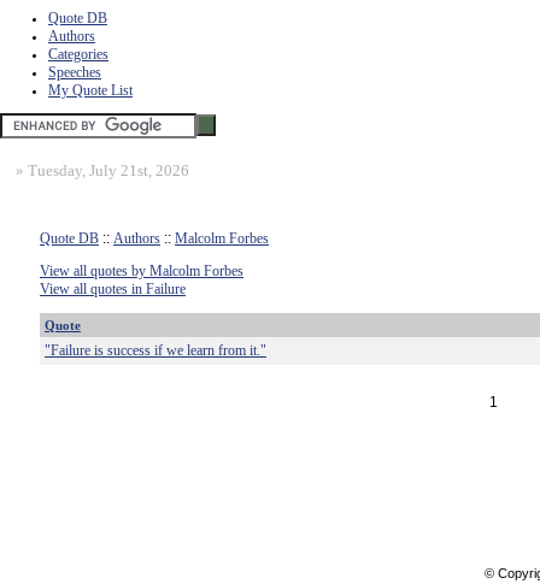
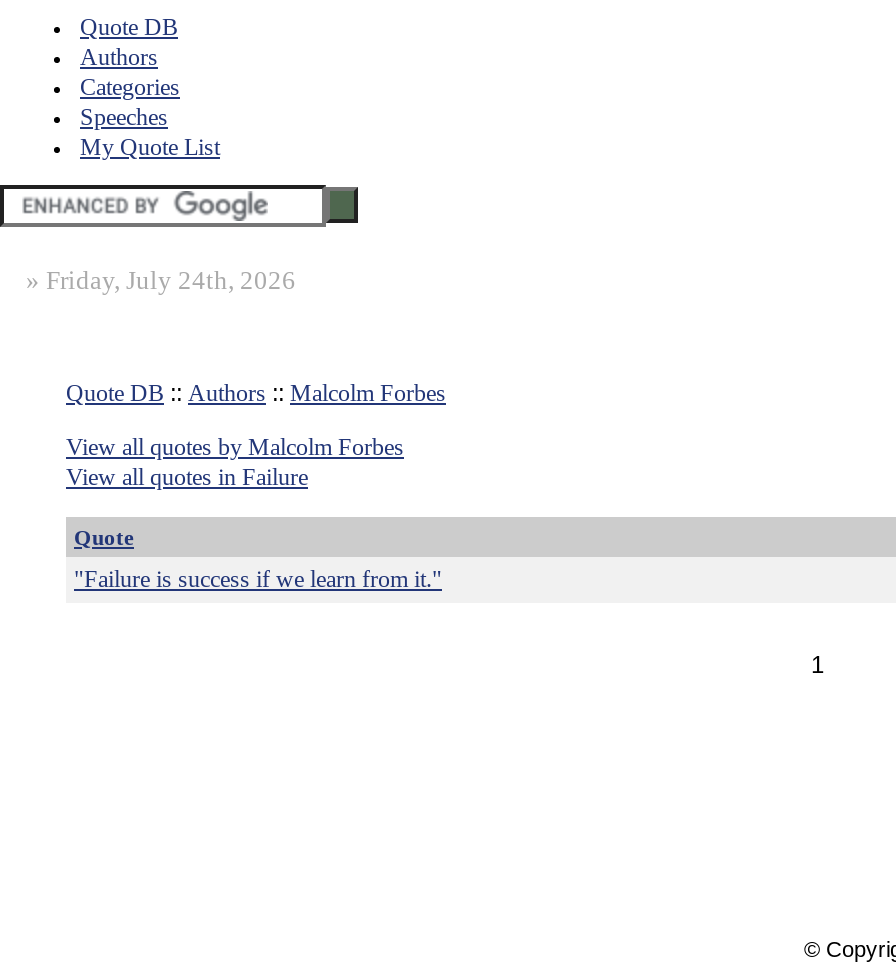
- » Tuesday, July 21st, 2026
+ » Friday, July 24th, 2026
